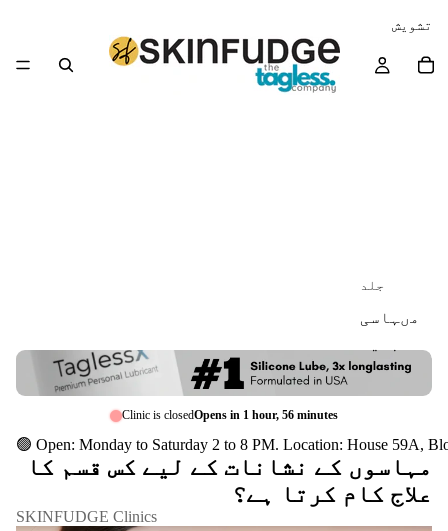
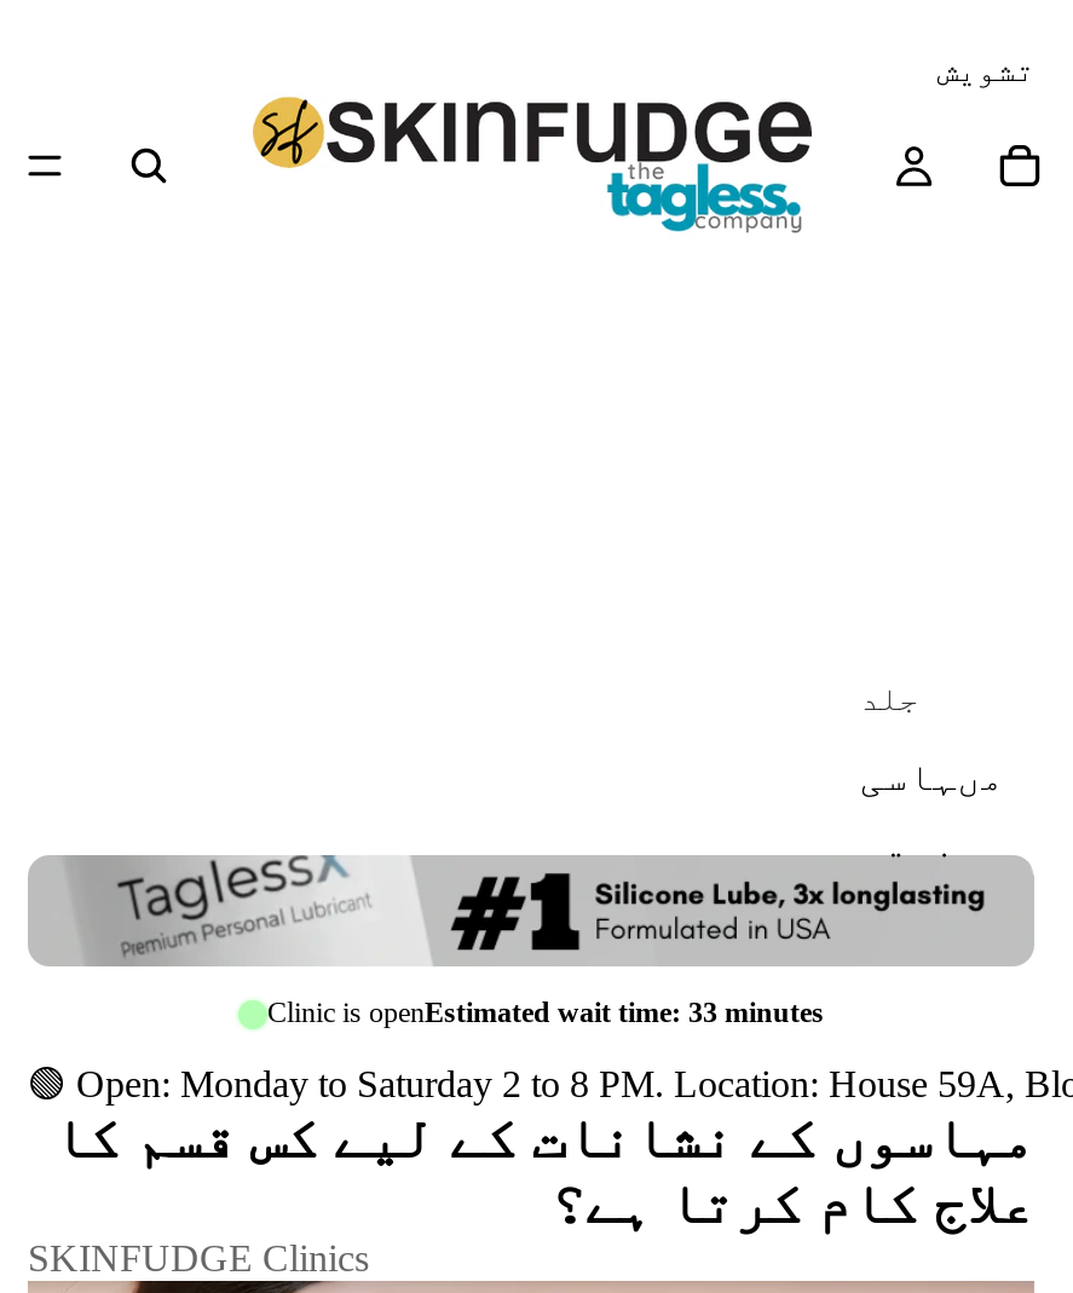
- Clinic is closedOpens in 1 hour, 56 minutes
+ Clinic is openEstimated wait time: 33 minutes
